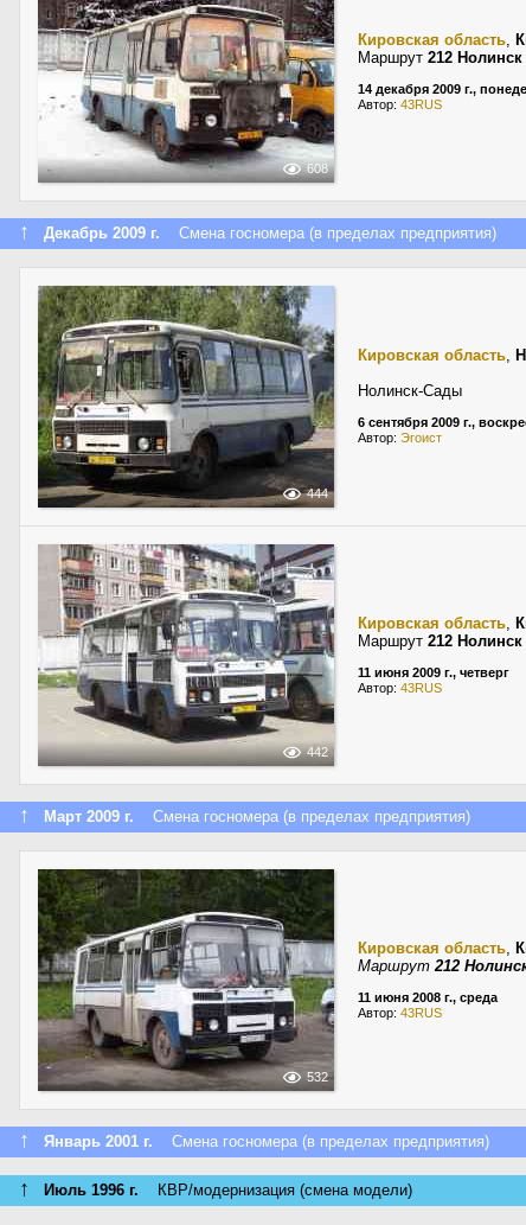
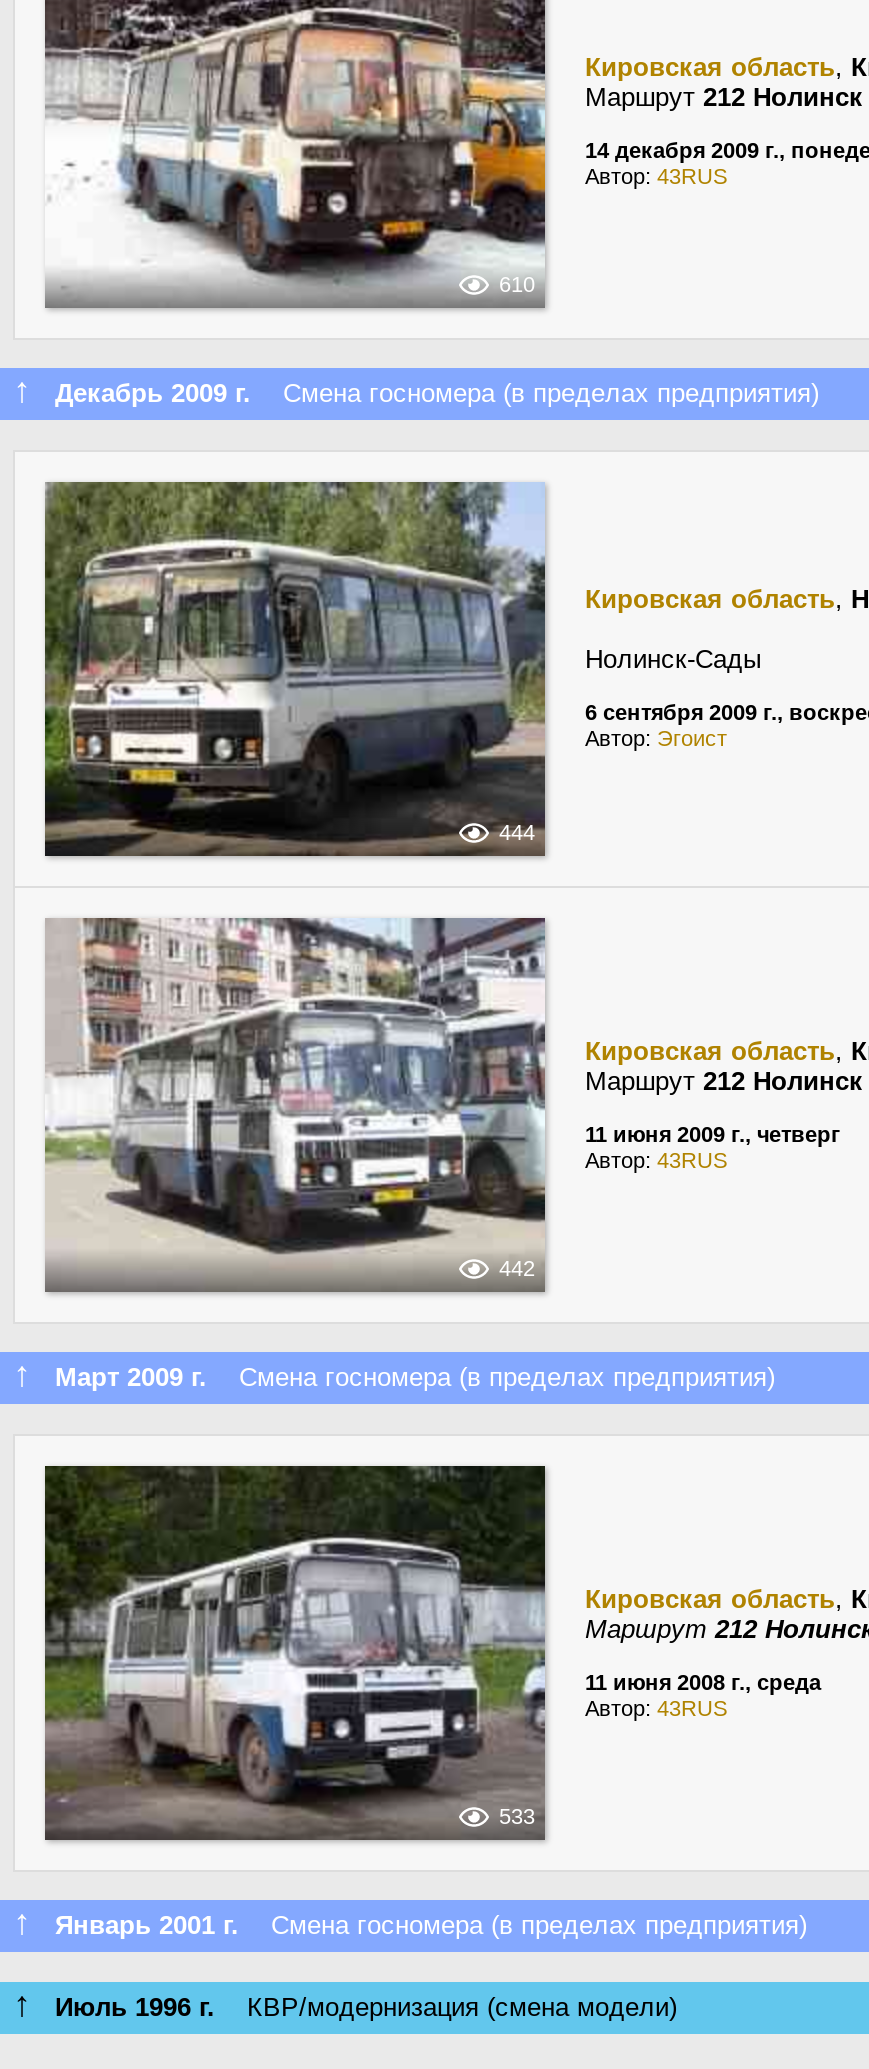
- 608
+ 610

- 532
+ 533
